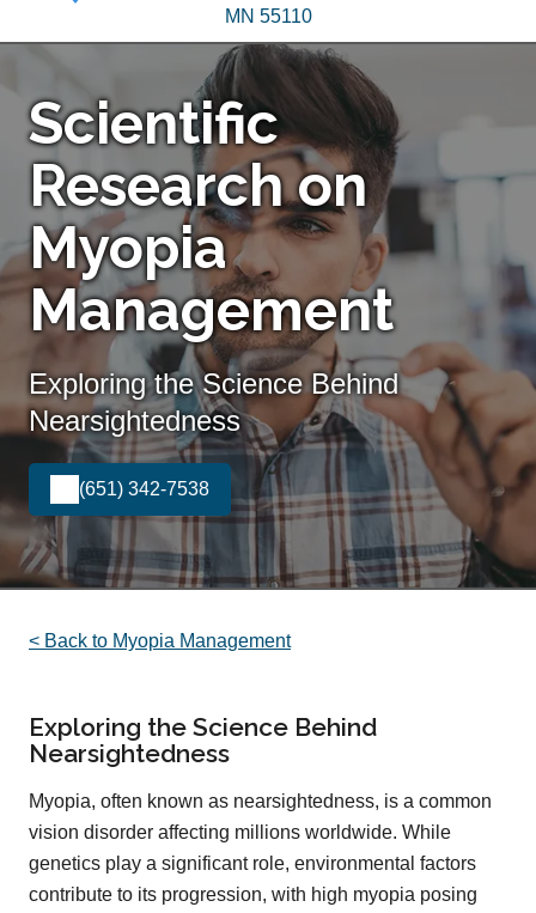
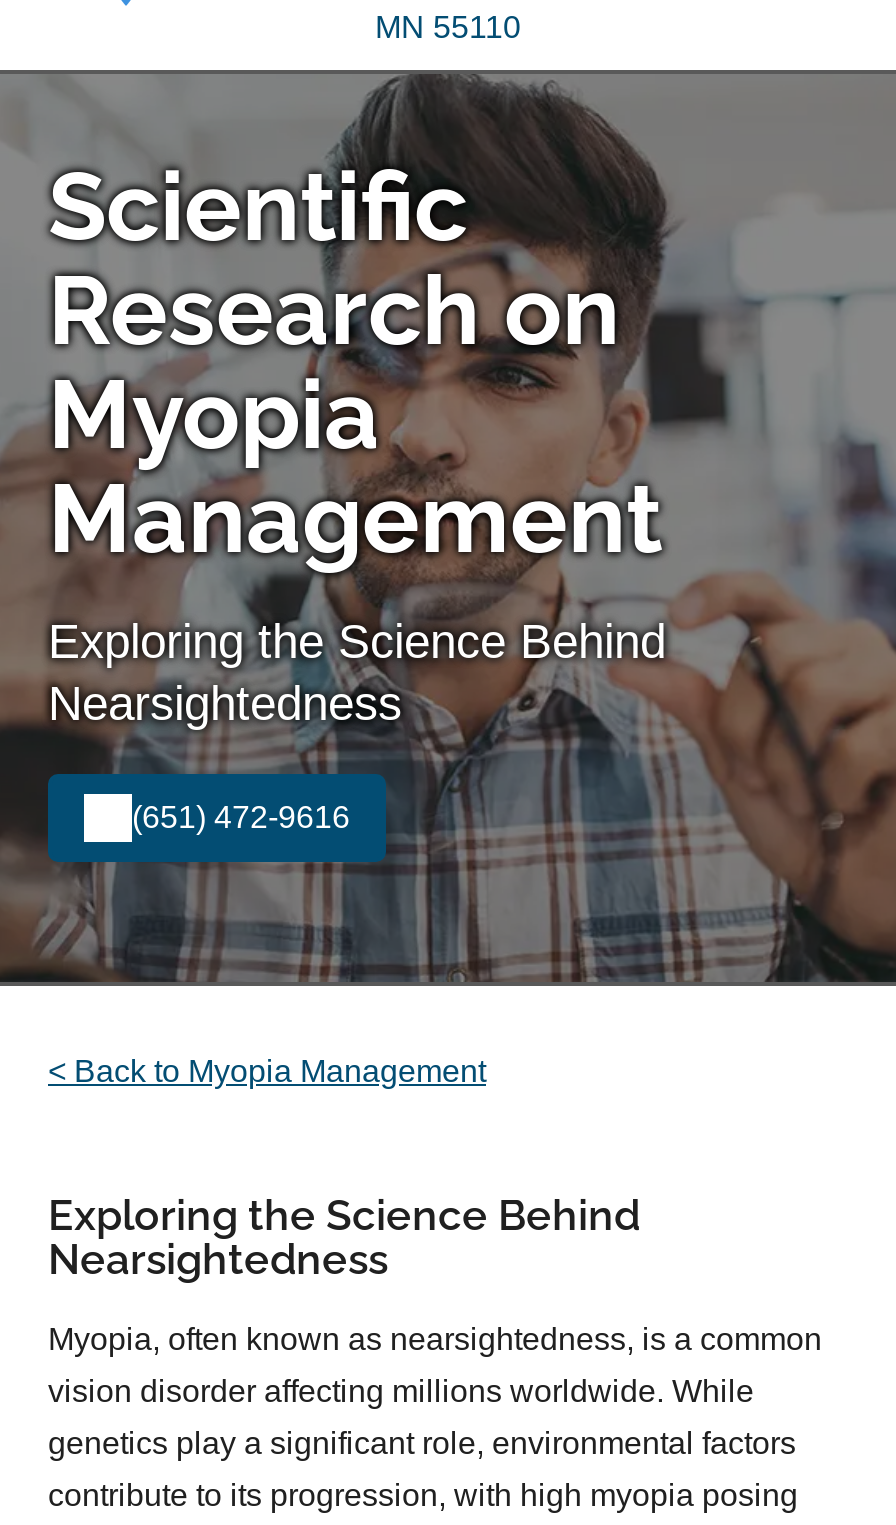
- (651) 342-7538
+ (651) 472-9616
